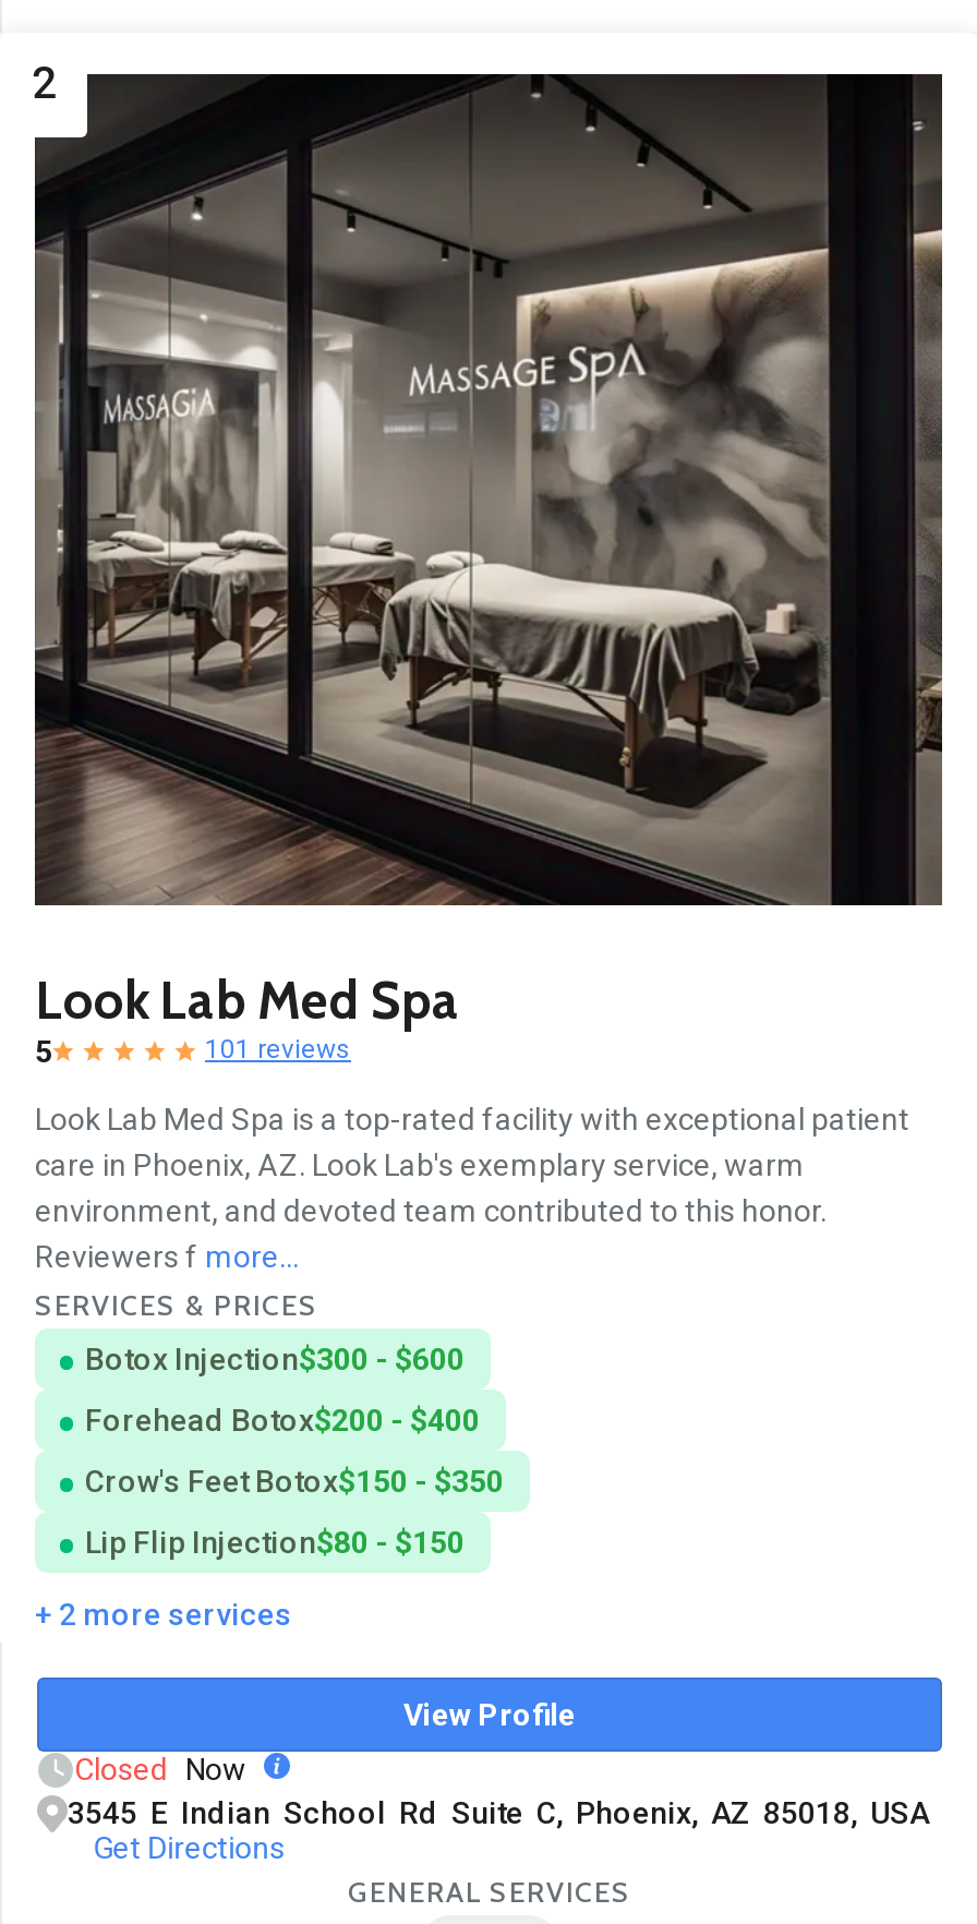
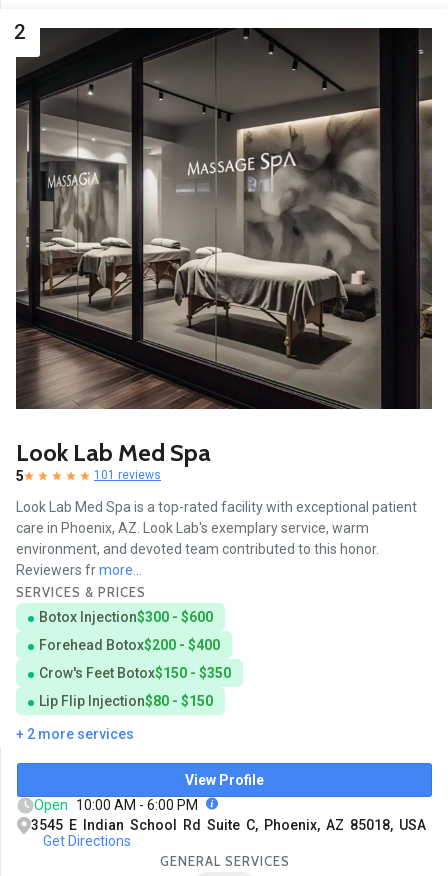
- Reviewers f more...
+ Reviewers fr more...

- Closed Now
+ Open 10:00 AM - 6:00 PM
